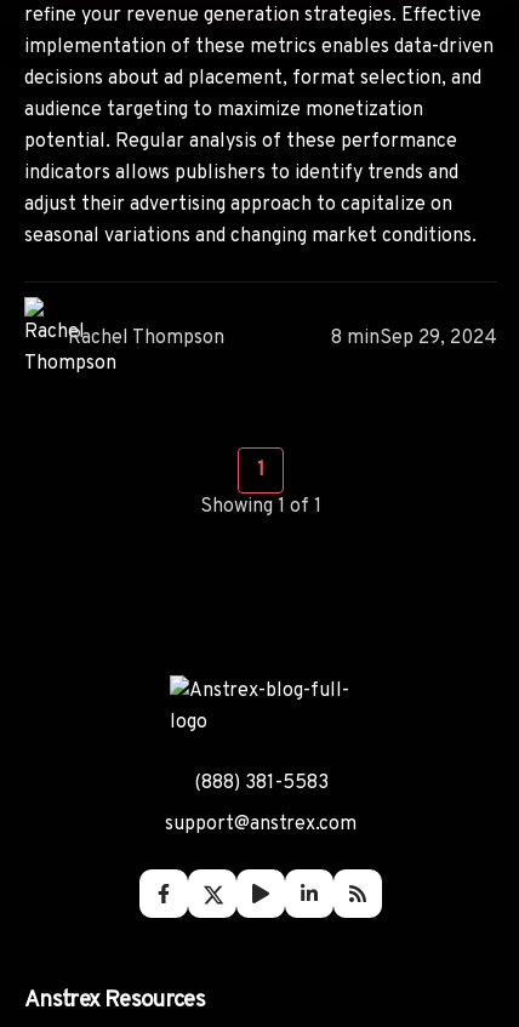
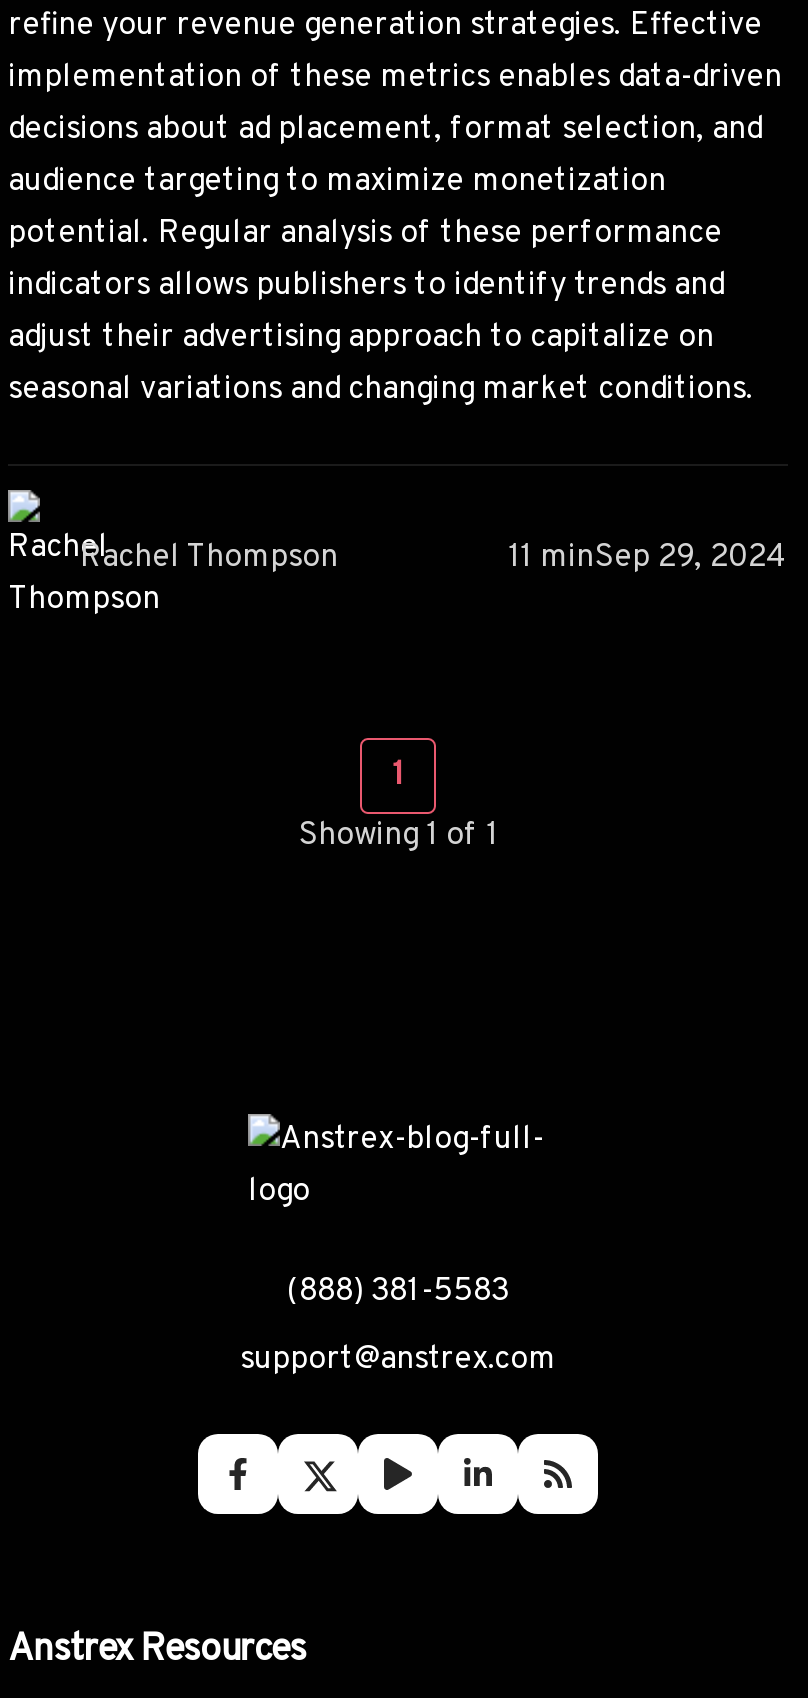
- 8 minSep 29, 2024
+ 11 minSep 29, 2024
